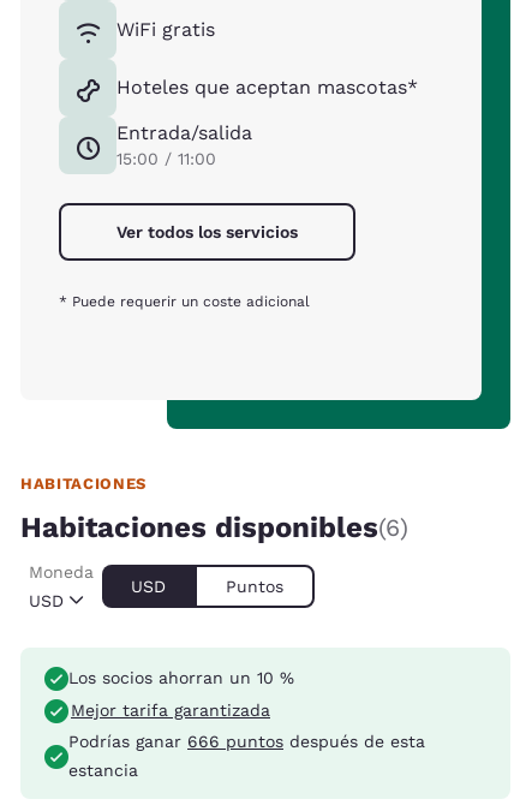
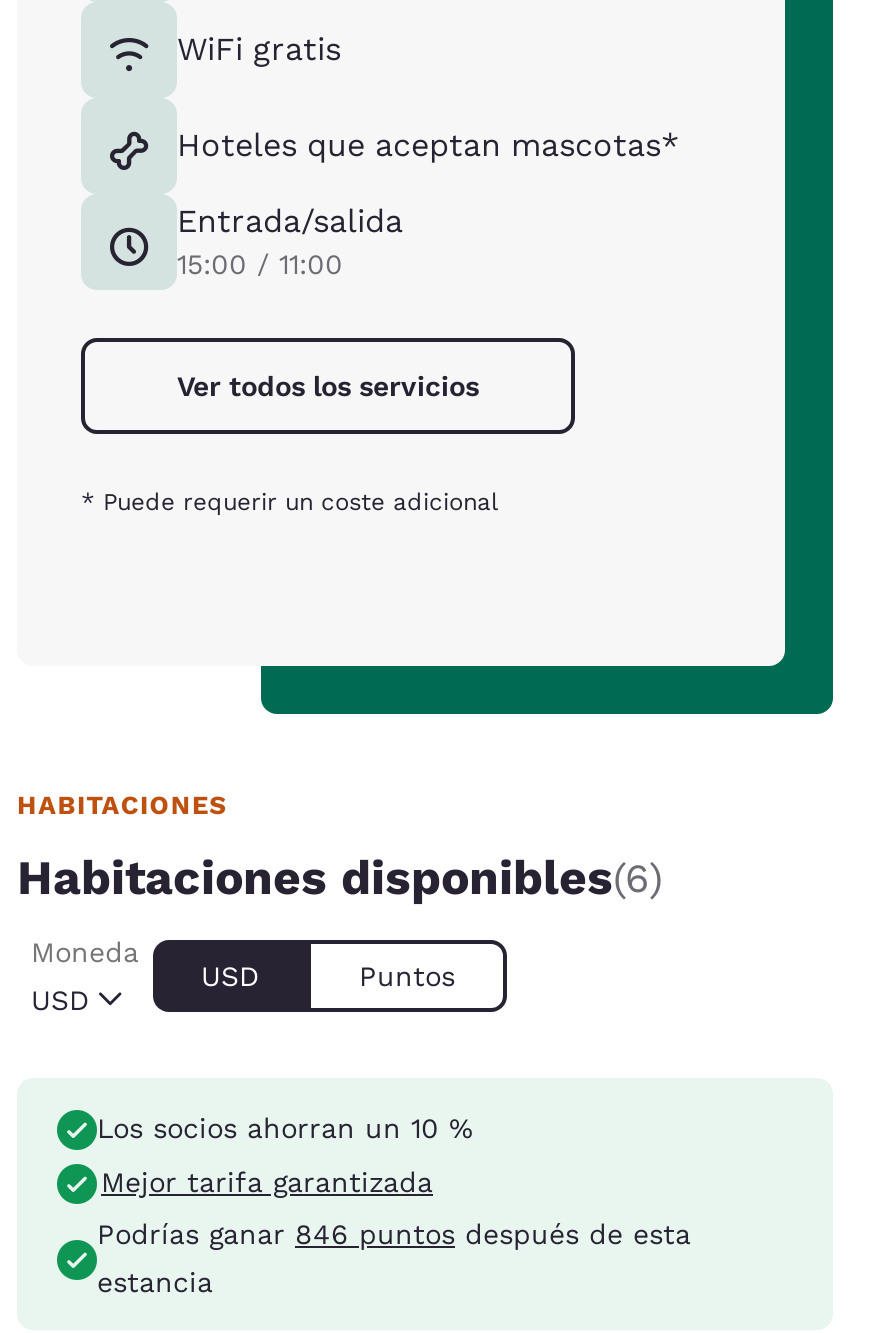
- Podrías ganar 666 puntos después de esta
+ Podrías ganar 846 puntos después de esta
